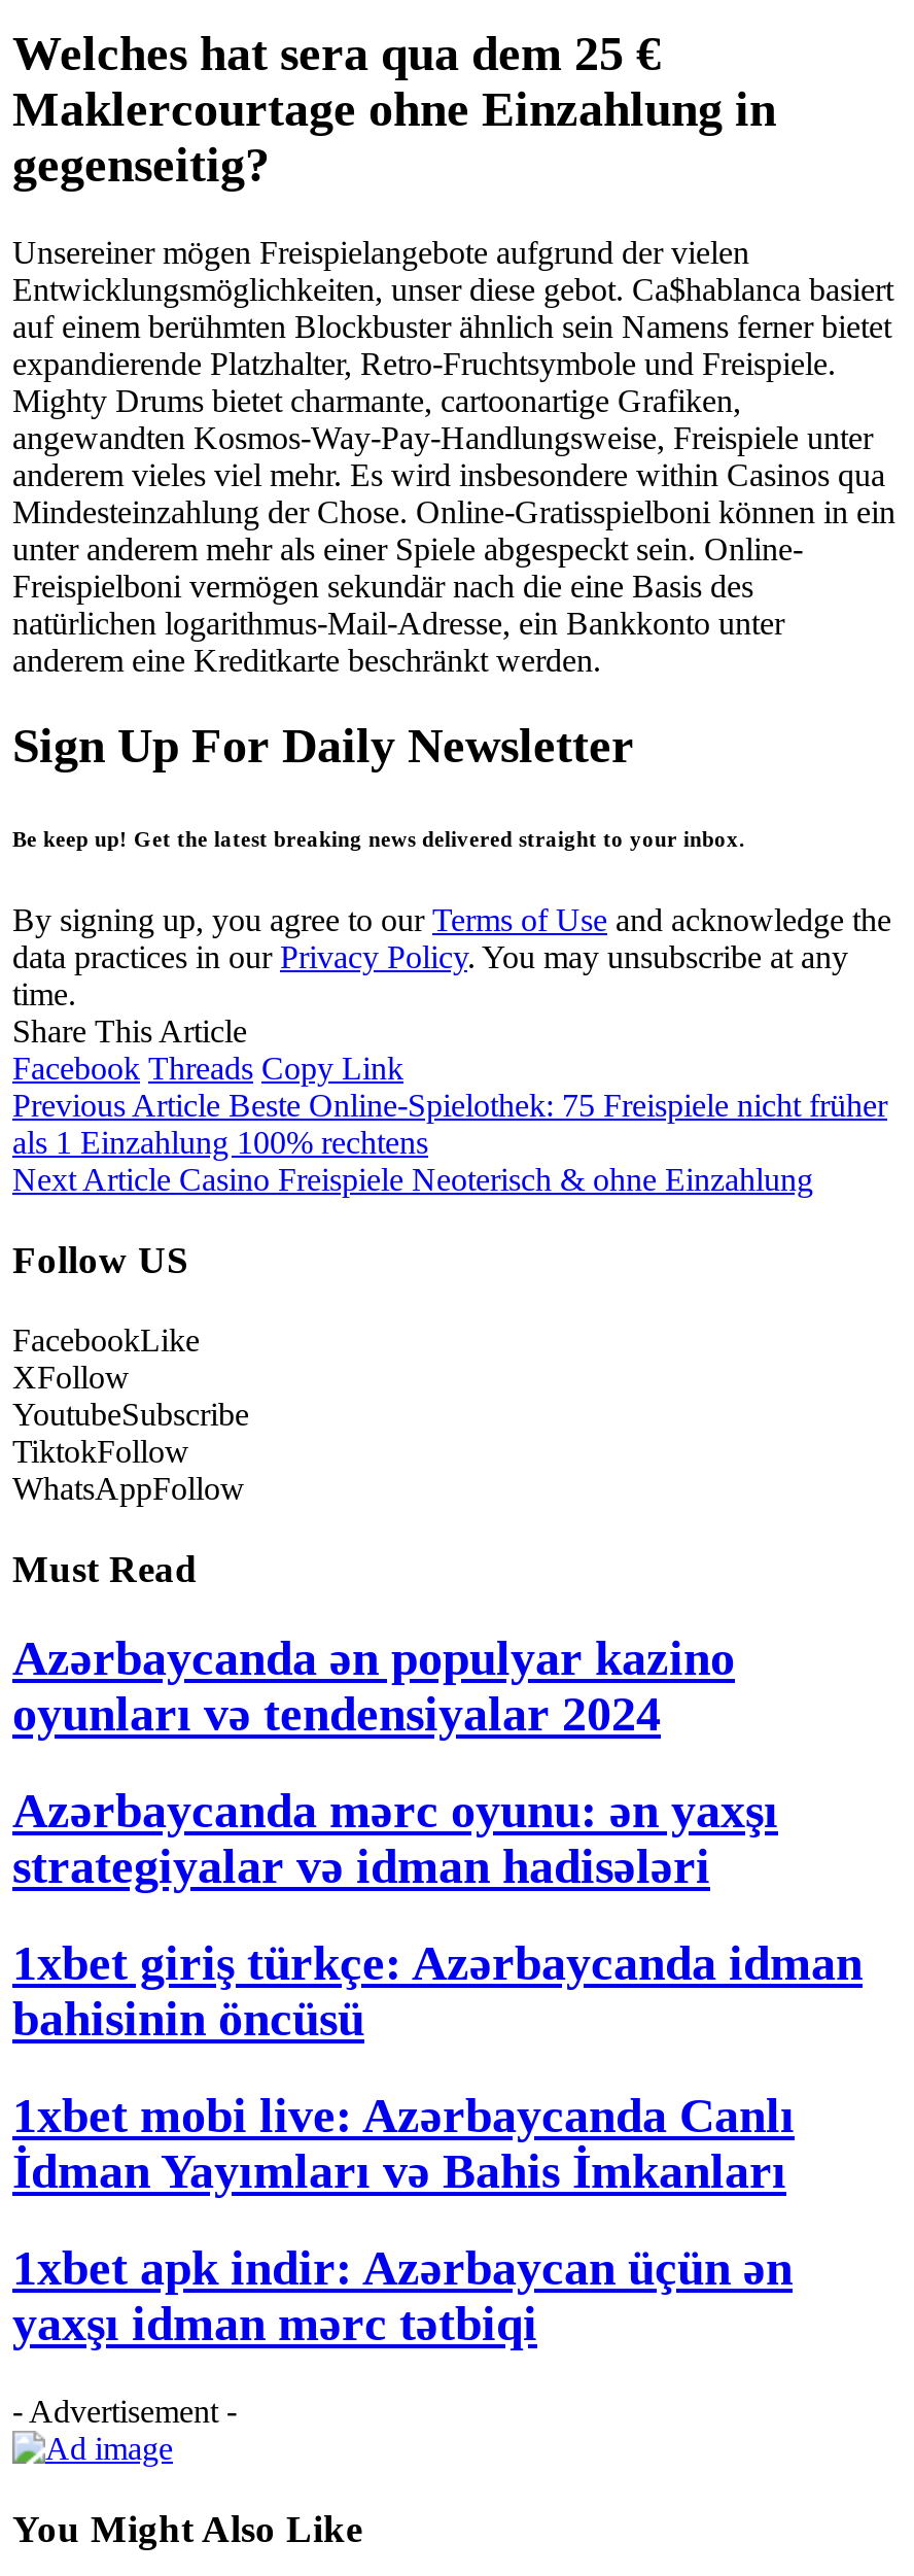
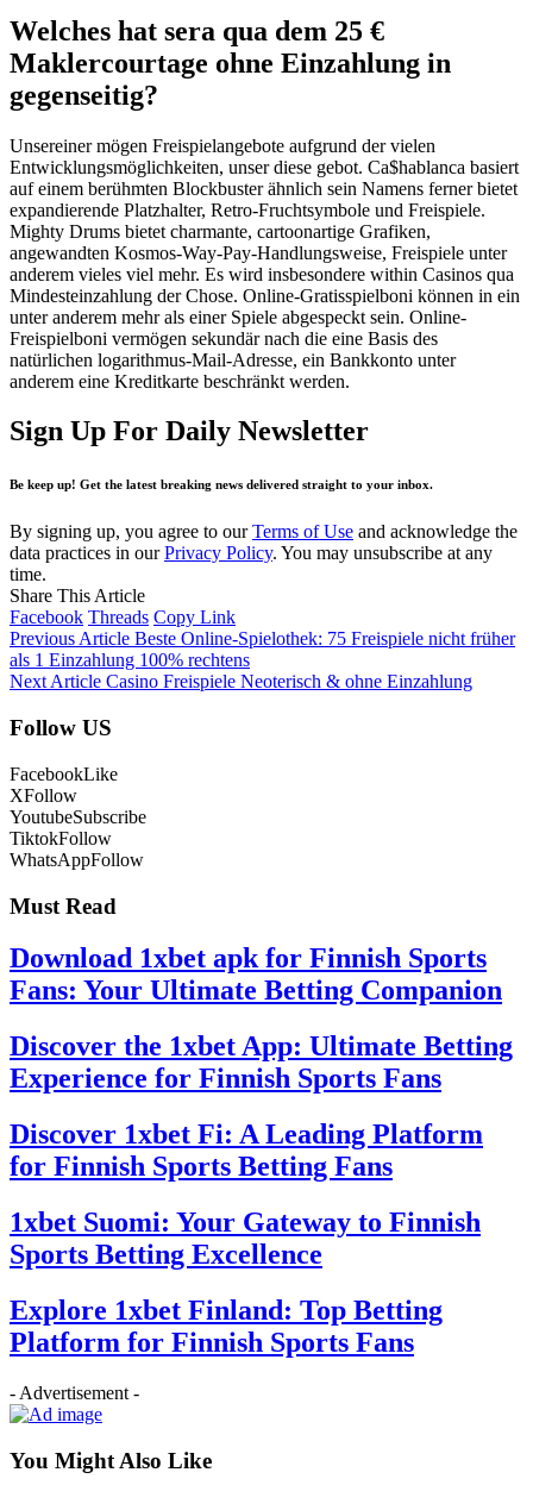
- Azərbaycanda ən populyar kazino
- oyunları və tendensiyalar 2024
+ Download 1xbet apk for Finnish Sports
+ Fans: Your Ultimate Betting Companion

- Azərbaycanda mərc oyunu: ən yaxşı
- strategiyalar və idman hadisələri
+ Discover the 1xbet App: Ultimate Betting
+ Experience for Finnish Sports Fans

- 1xbet giriş türkçe: Azərbaycanda idman
- bahisinin öncüsü
+ Discover 1xbet Fi: A Leading Platform
+ for Finnish Sports Betting Fans

- 1xbet mobi live: Azərbaycanda Canlı
- İdman Yayımları və Bahis İmkanları
+ 1xbet Suomi: Your Gateway to Finnish
+ Sports Betting Excellence

- 1xbet apk indir: Azərbaycan üçün ən
- yaxşı idman mərc tətbiqi
+ Explore 1xbet Finland: Top Betting
+ Platform for Finnish Sports Fans
